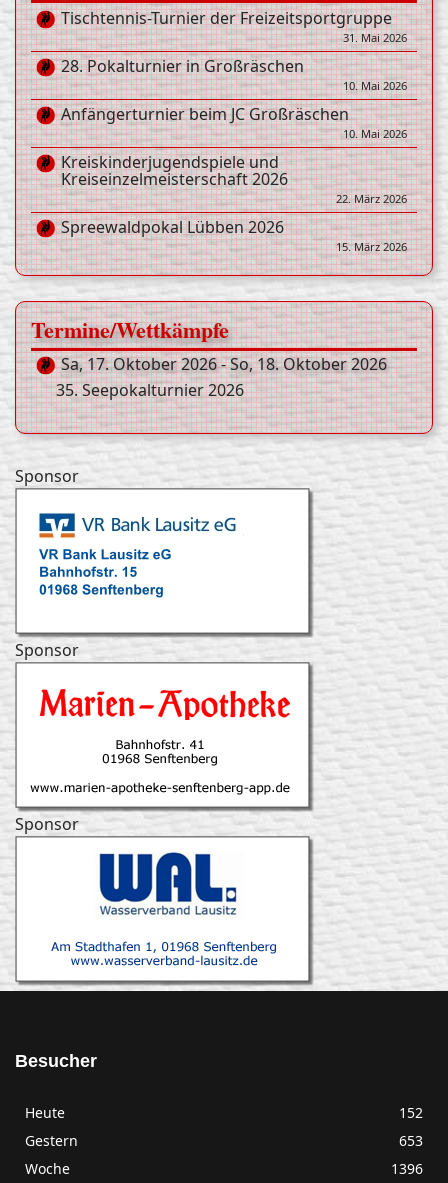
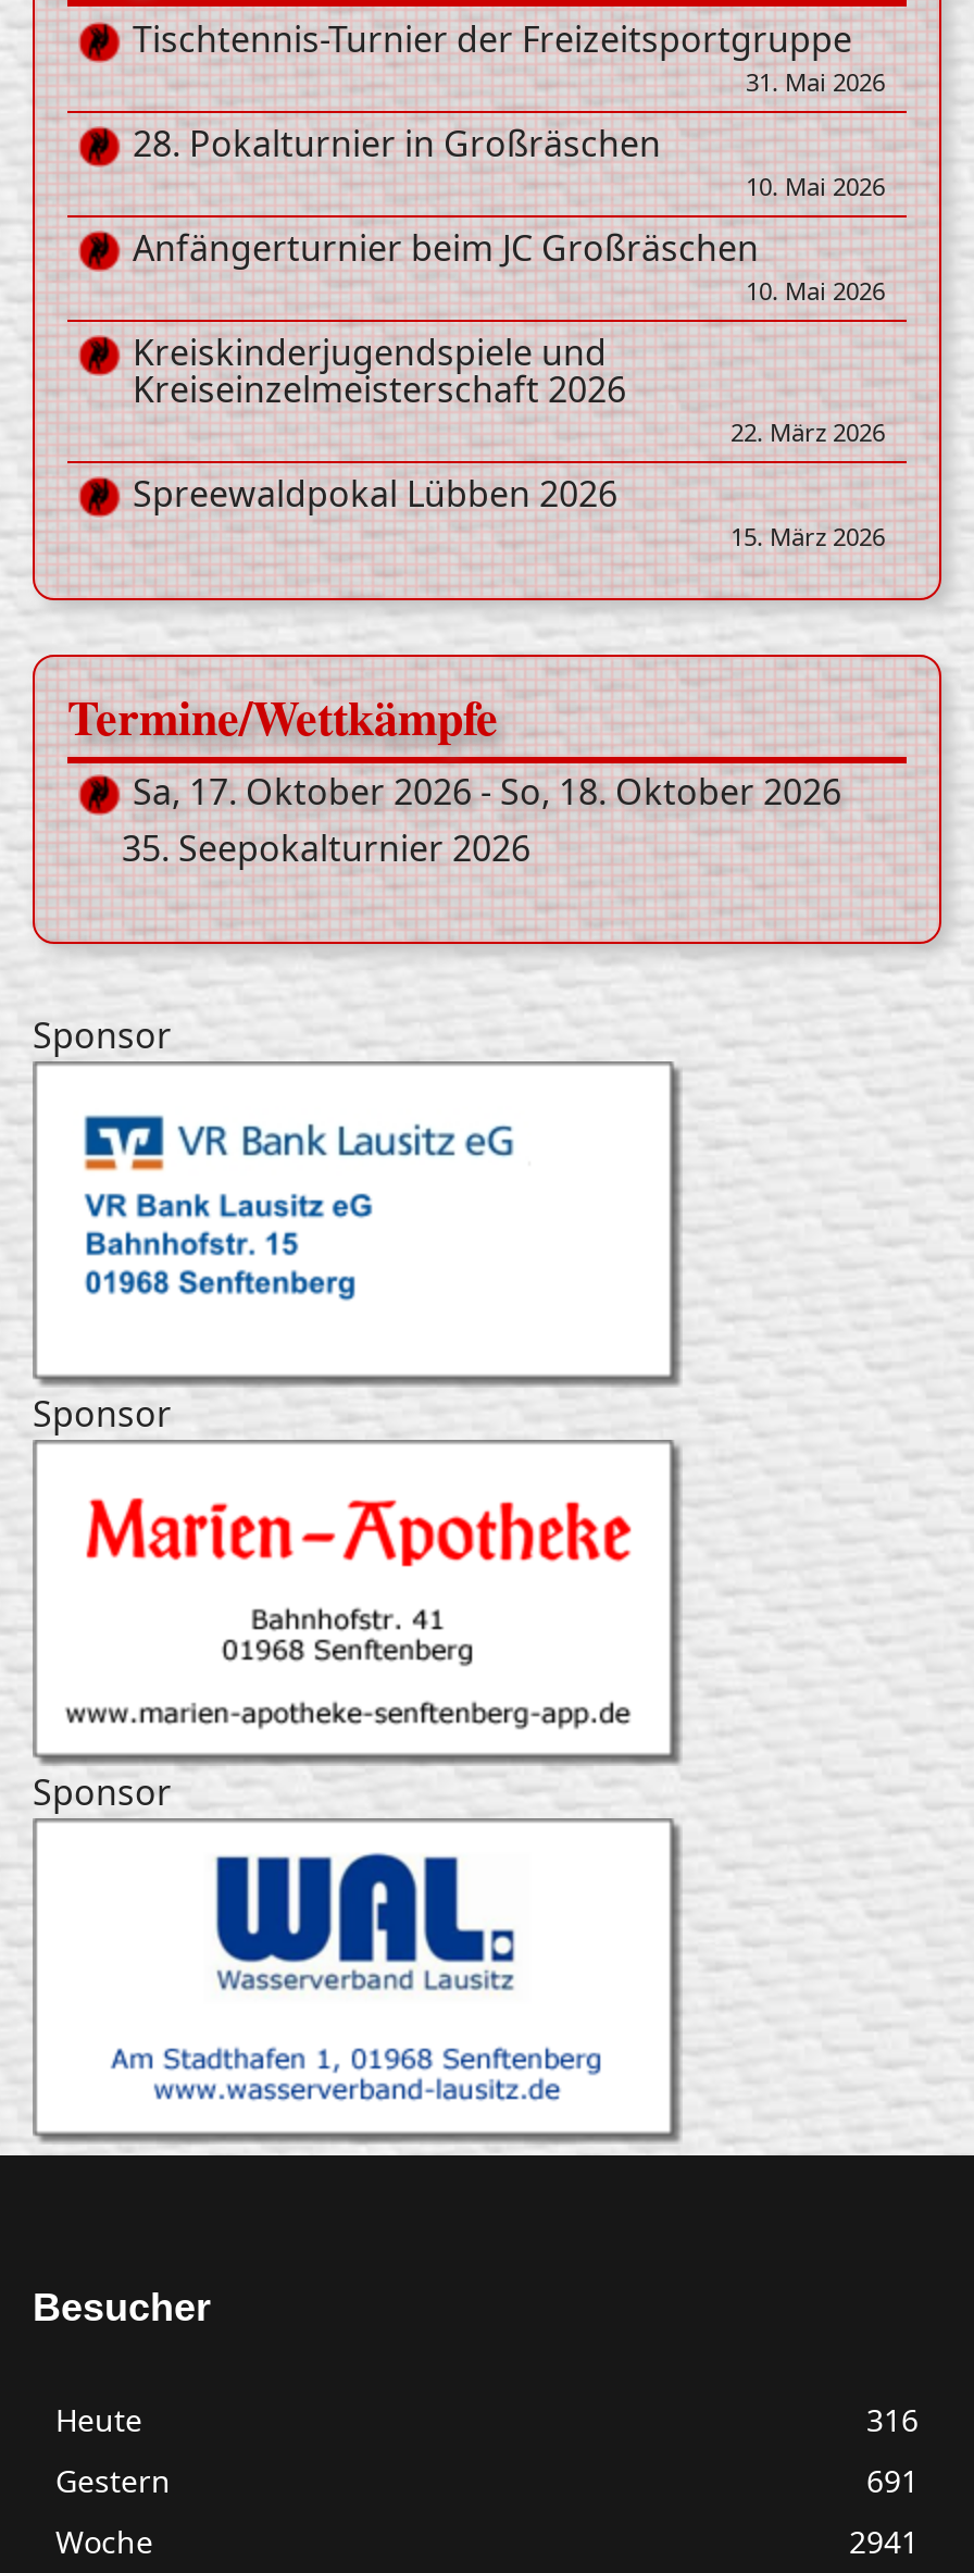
- 152
+ 316

- 653
+ 691

- 1396
+ 2941
